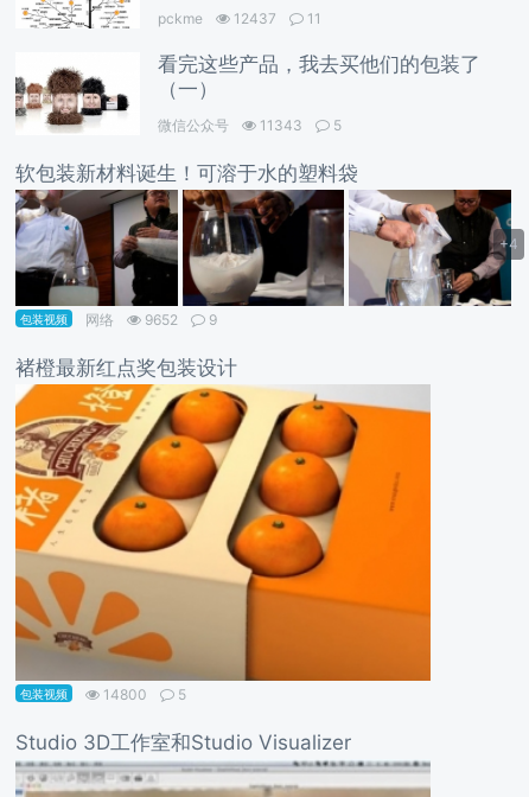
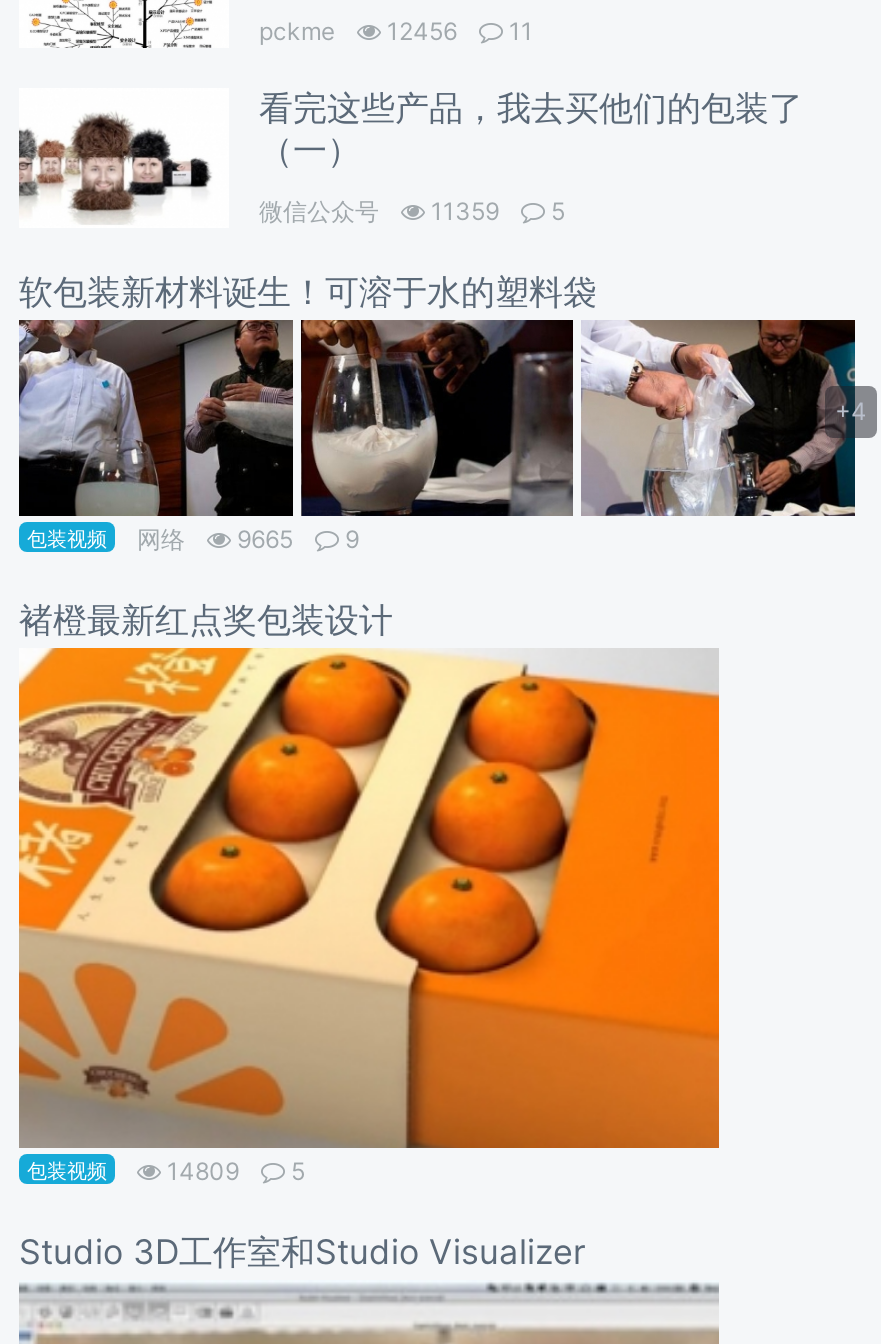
- pckme 12437 11
+ pckme 12456 11

- 微信公众号 11343 5
+ 微信公众号 11359 5

- 包装视频 网络 9652 9
+ 包装视频 网络 9665 9

- 14800 5
+ 14809 5
